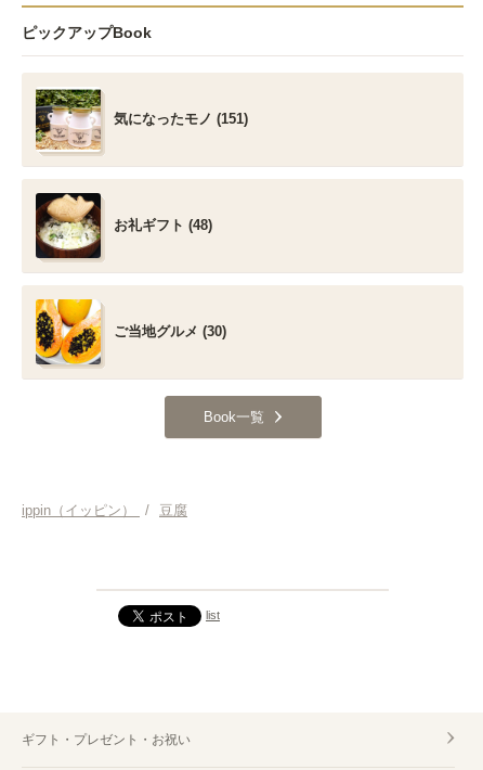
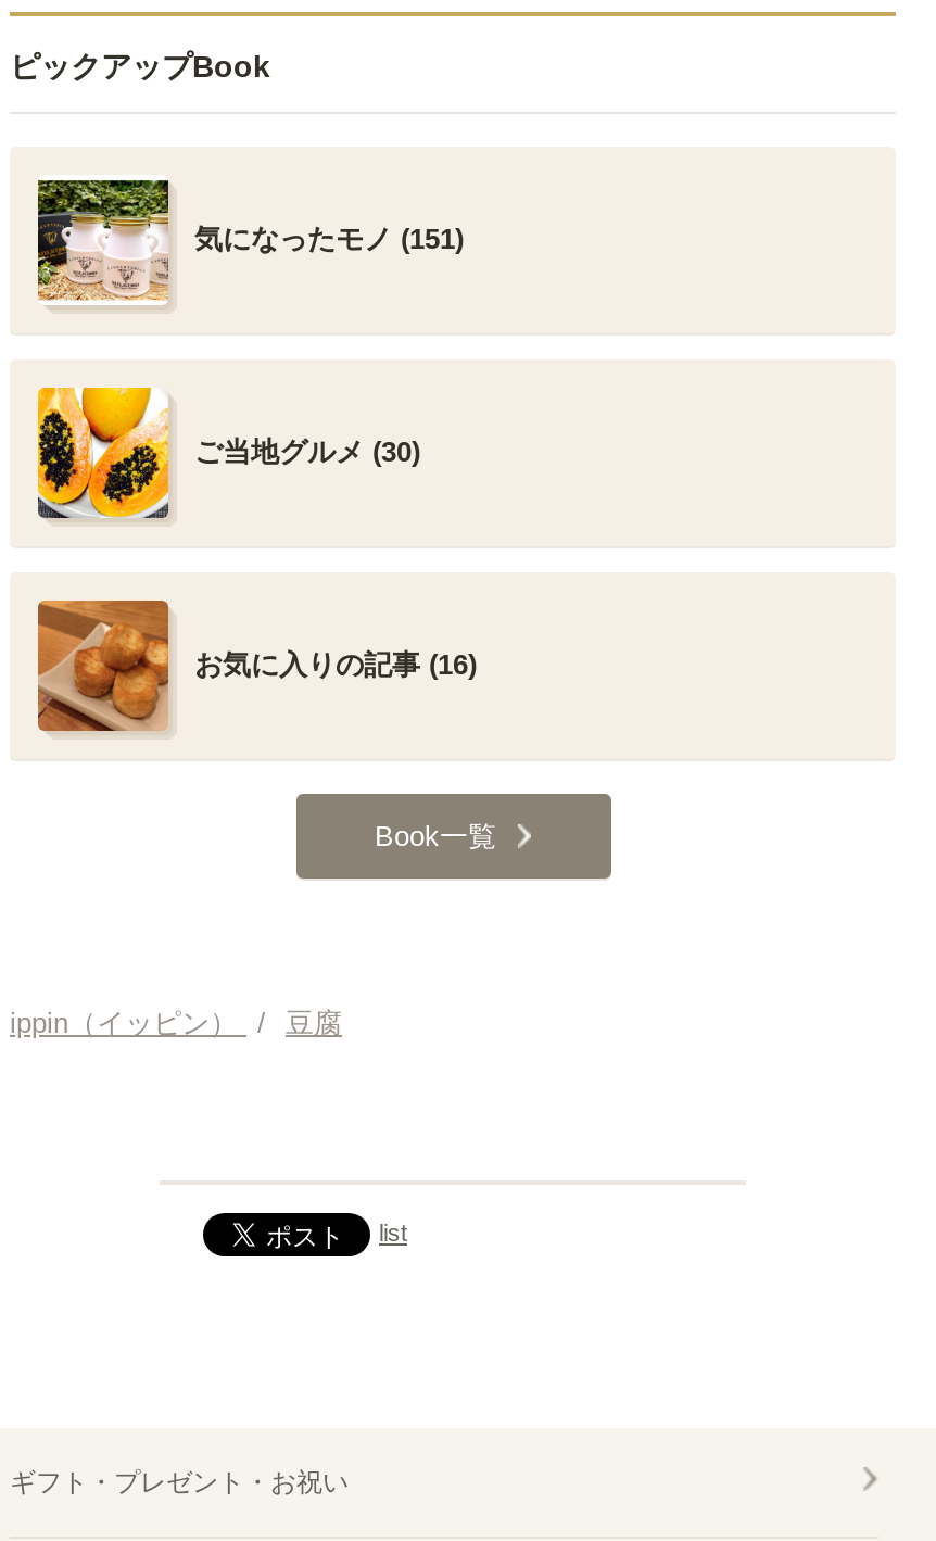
- [image]
- お礼ギフト (48)

moved up: [image] | ご当地グルメ (30)

+ [image]
+ お気に入りの記事 (16)
